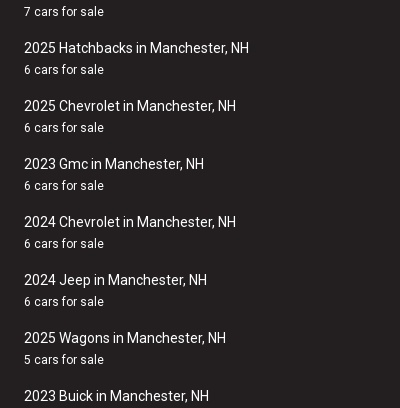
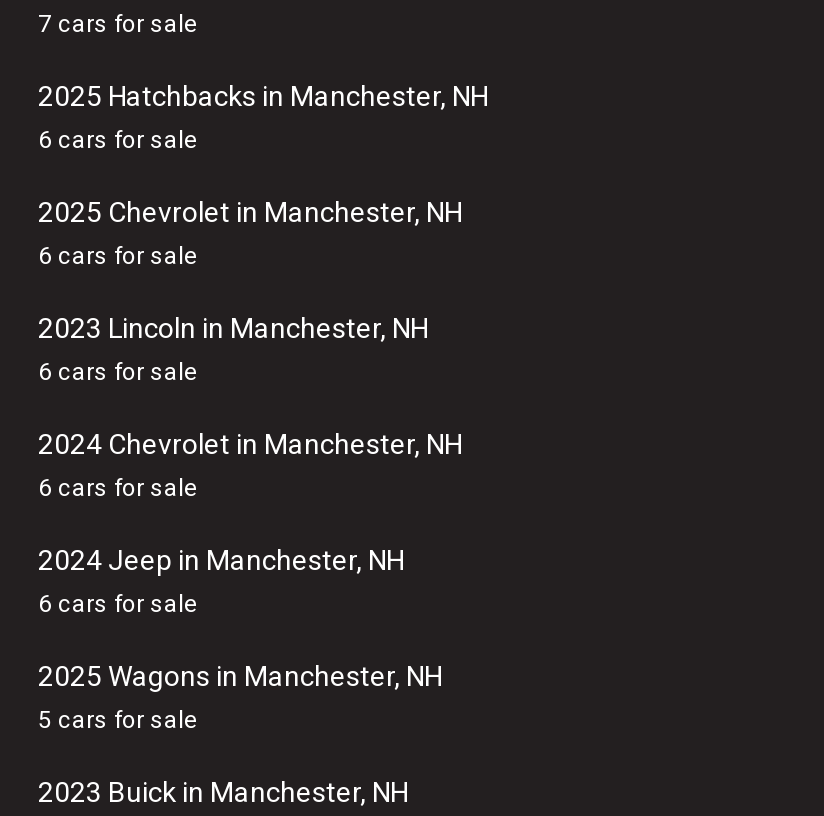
- 2023 Gmc in Manchester, NH
+ 2023 Lincoln in Manchester, NH
